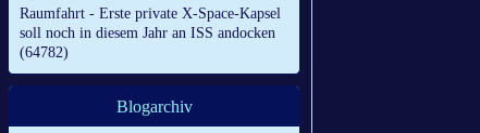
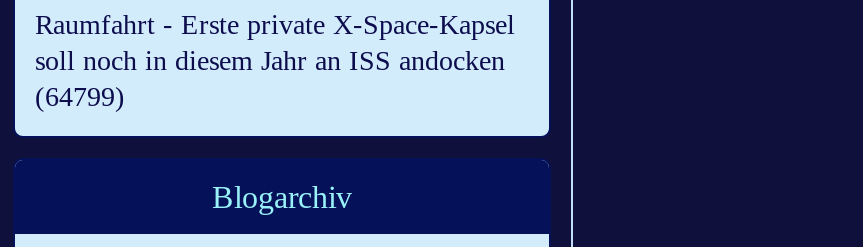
- (64782)
+ (64799)
